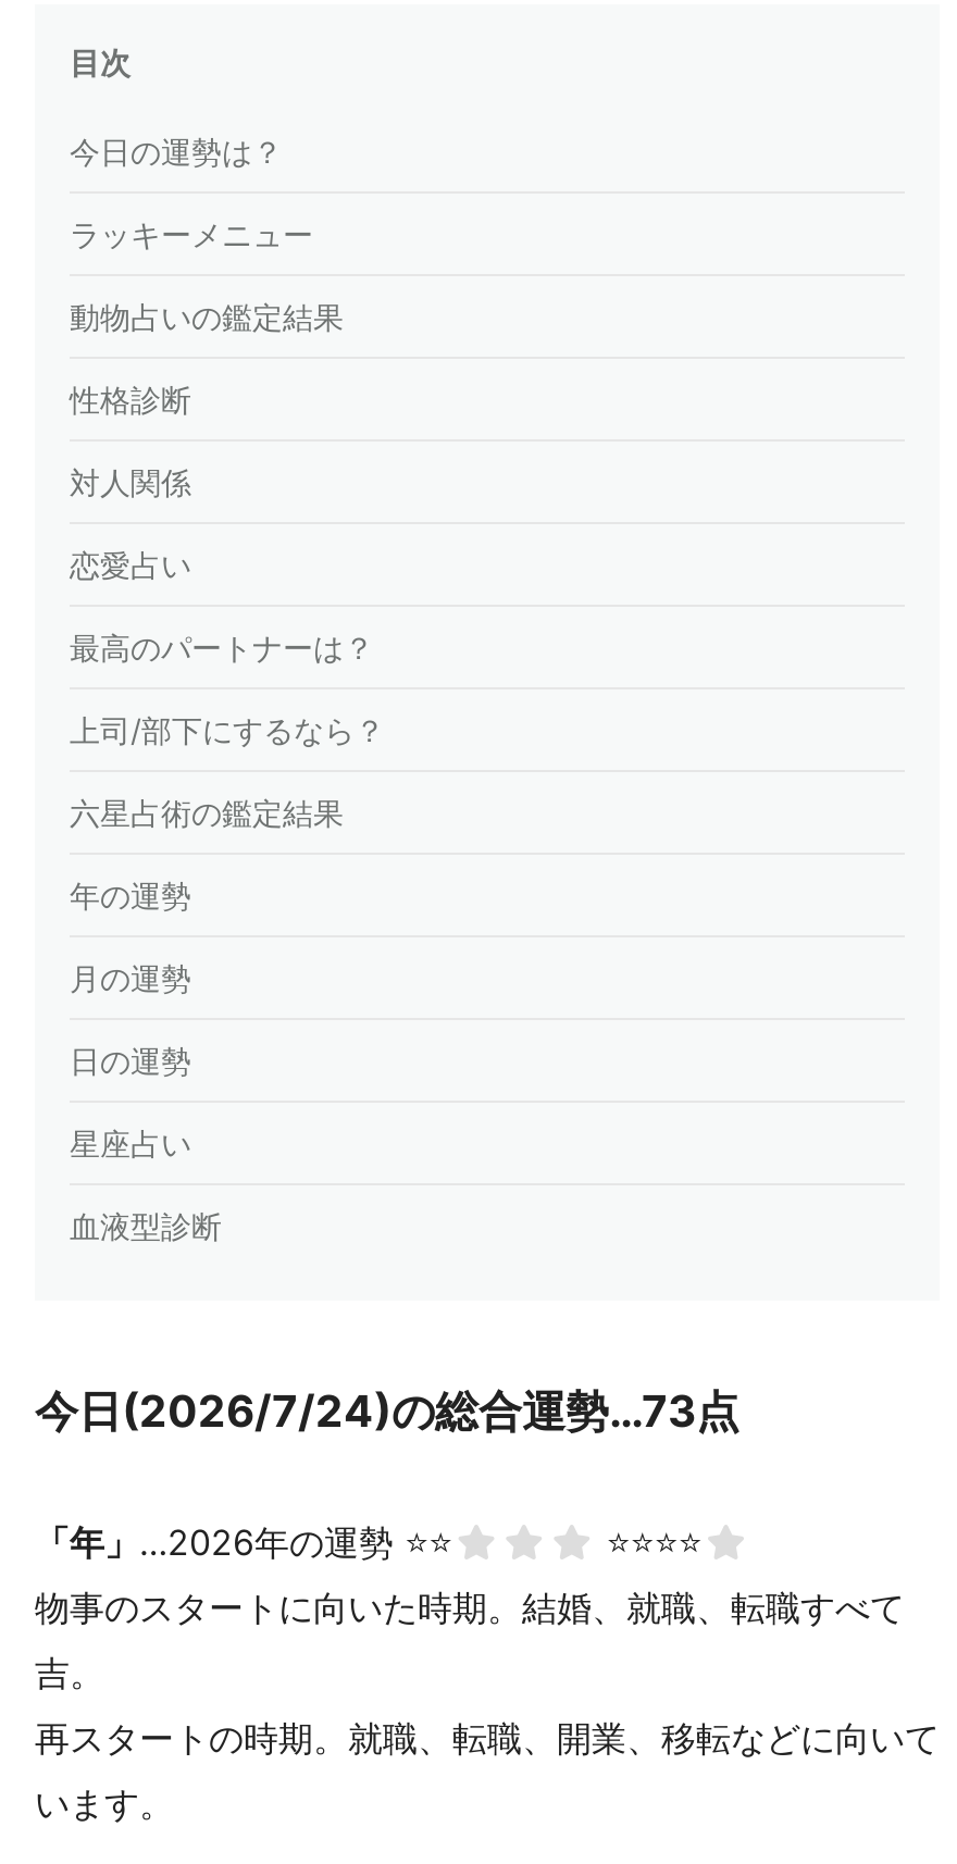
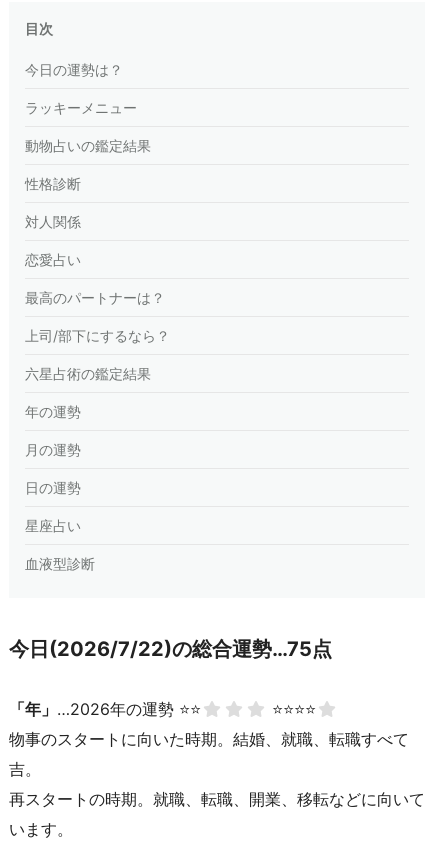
- 今日(2026/7/24)の総合運勢…73点
+ 今日(2026/7/22)の総合運勢…75点
